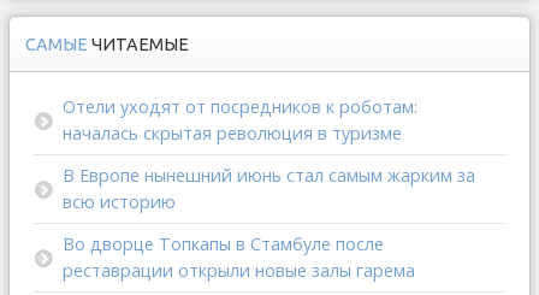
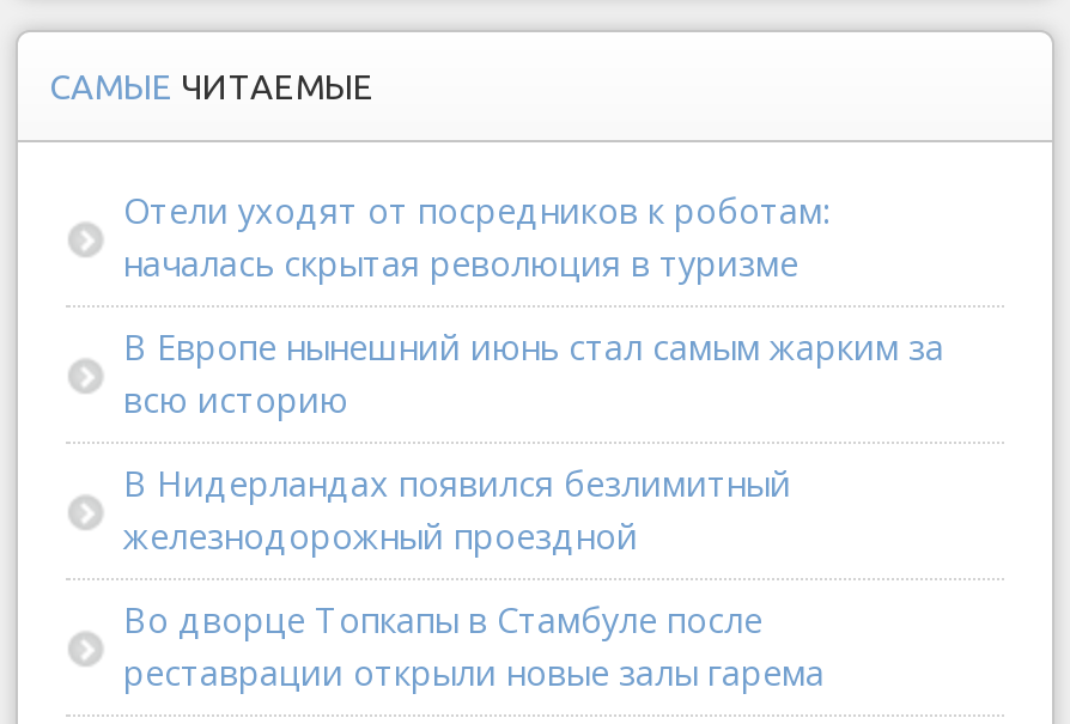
+ В Нидерландах появился безлимитный
+ железнодорожный проездной
